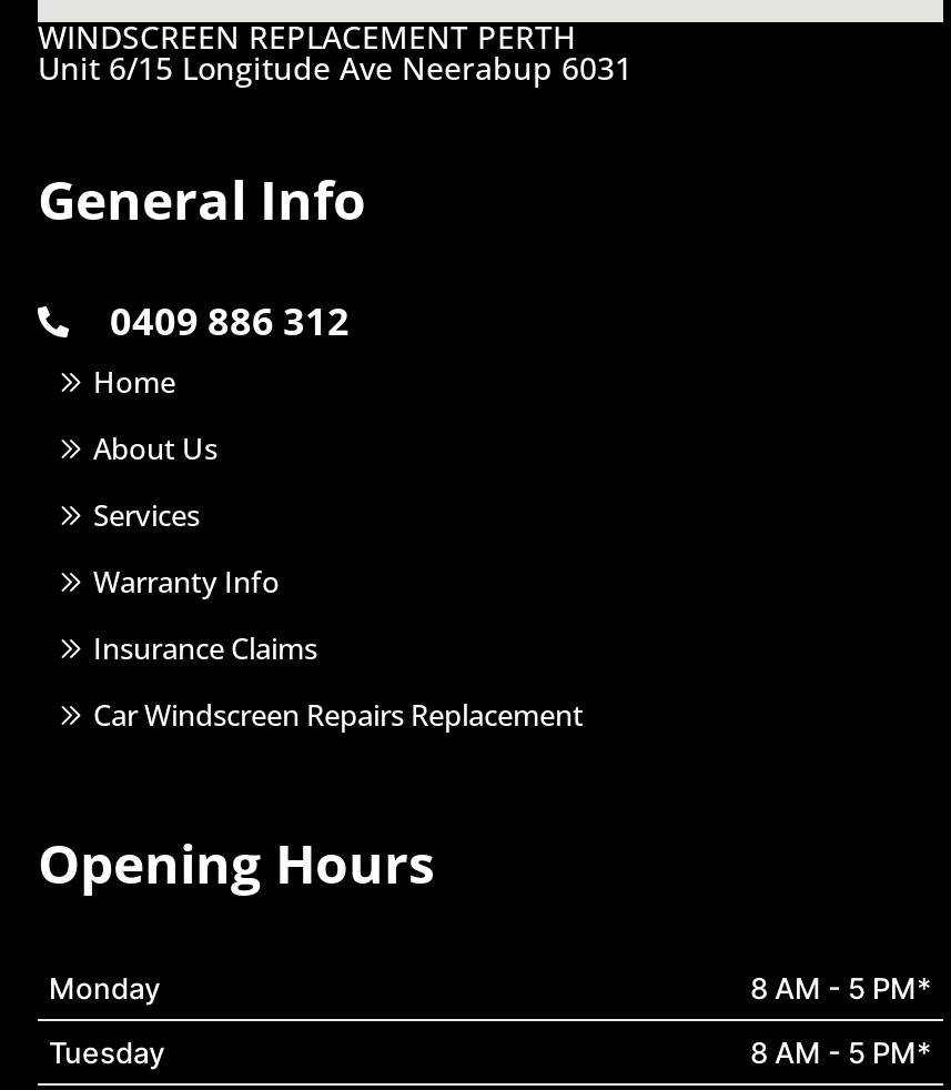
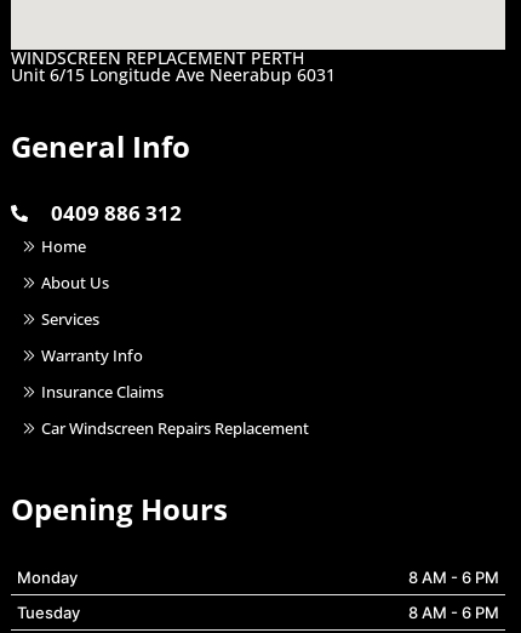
- 8 AM - 5 PM*
+ 8 AM - 6 PM

- 8 AM - 5 PM*
+ 8 AM - 6 PM
